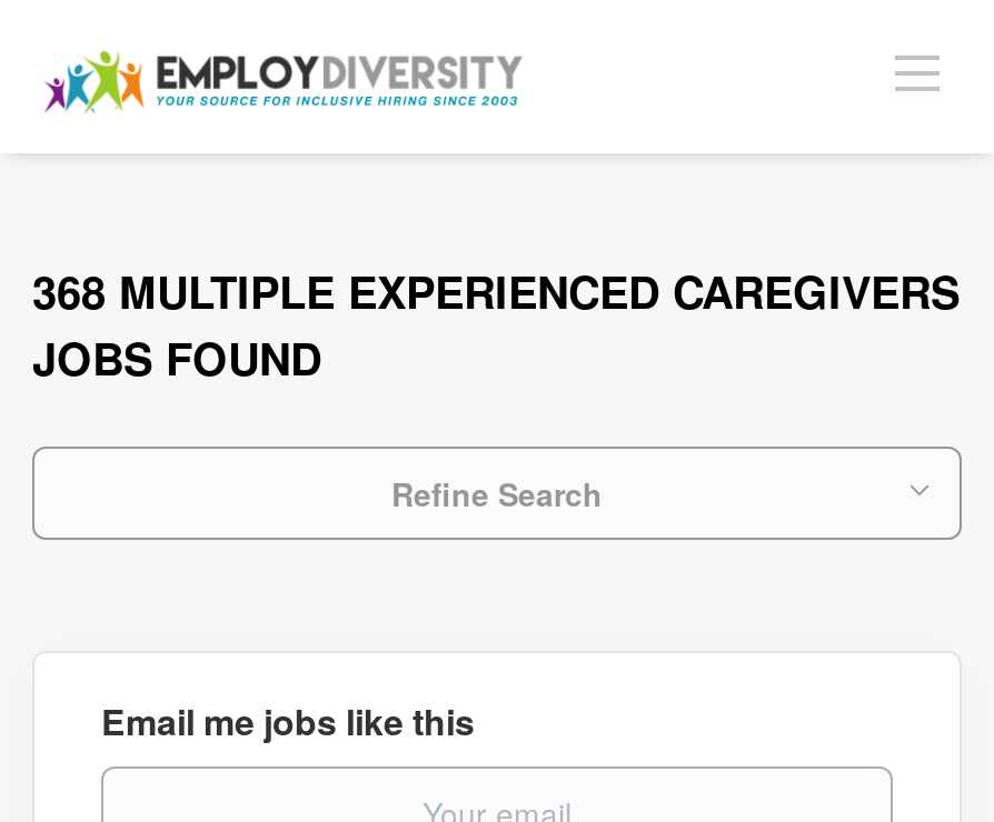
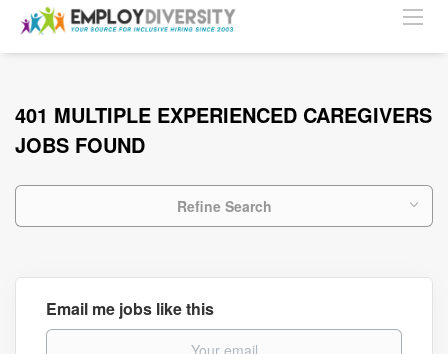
- 368 MULTIPLE EXPERIENCED CAREGIVERS
+ 401 MULTIPLE EXPERIENCED CAREGIVERS
